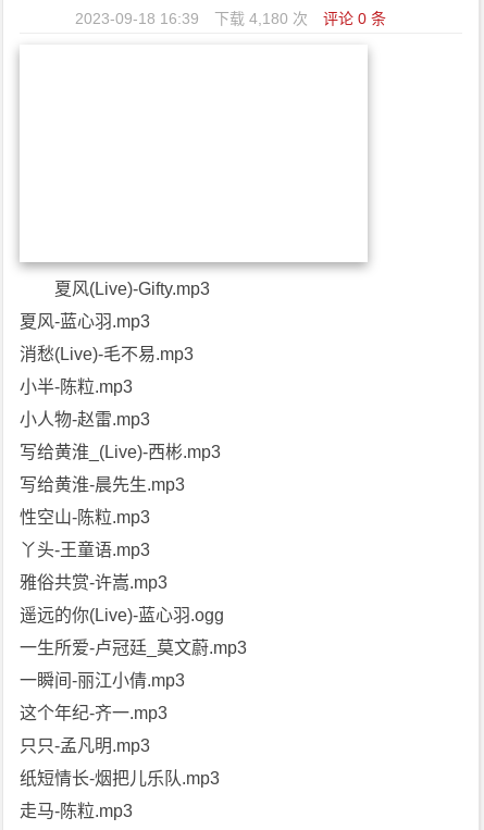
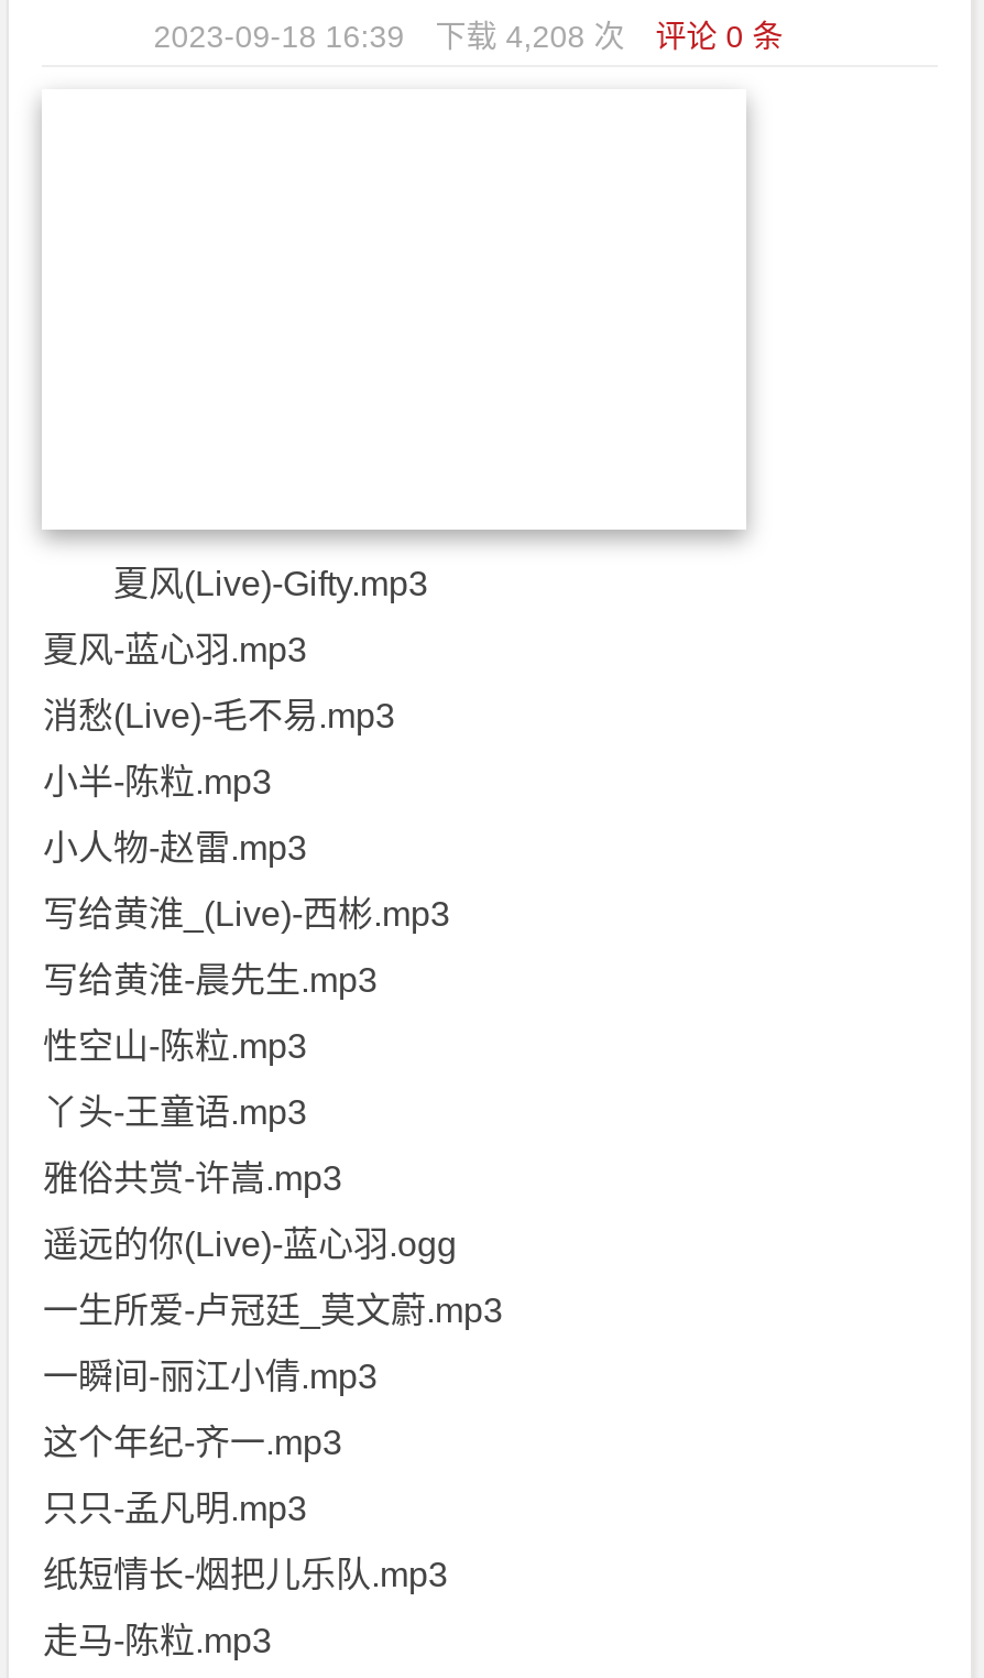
- 2023-09-18 16:39 下载 4,180 次 评论 0 条
+ 2023-09-18 16:39 下载 4,208 次 评论 0 条
